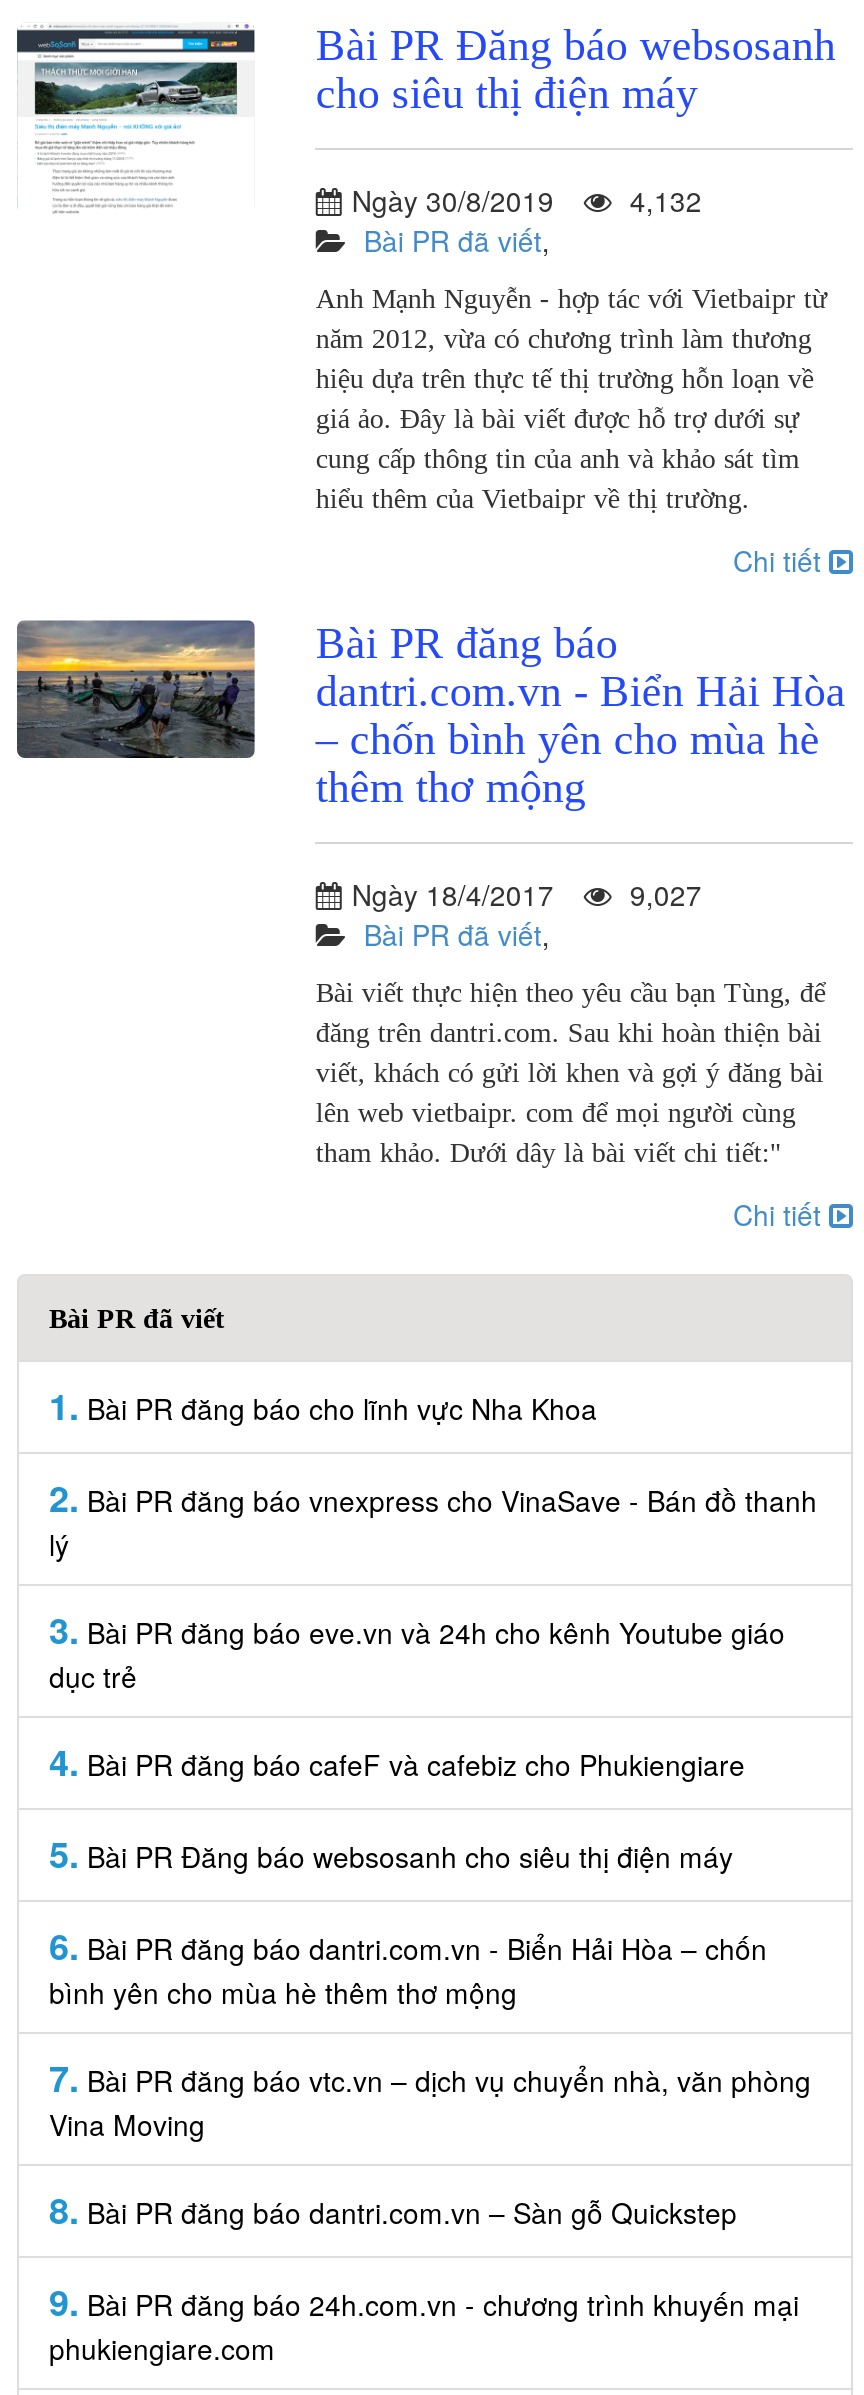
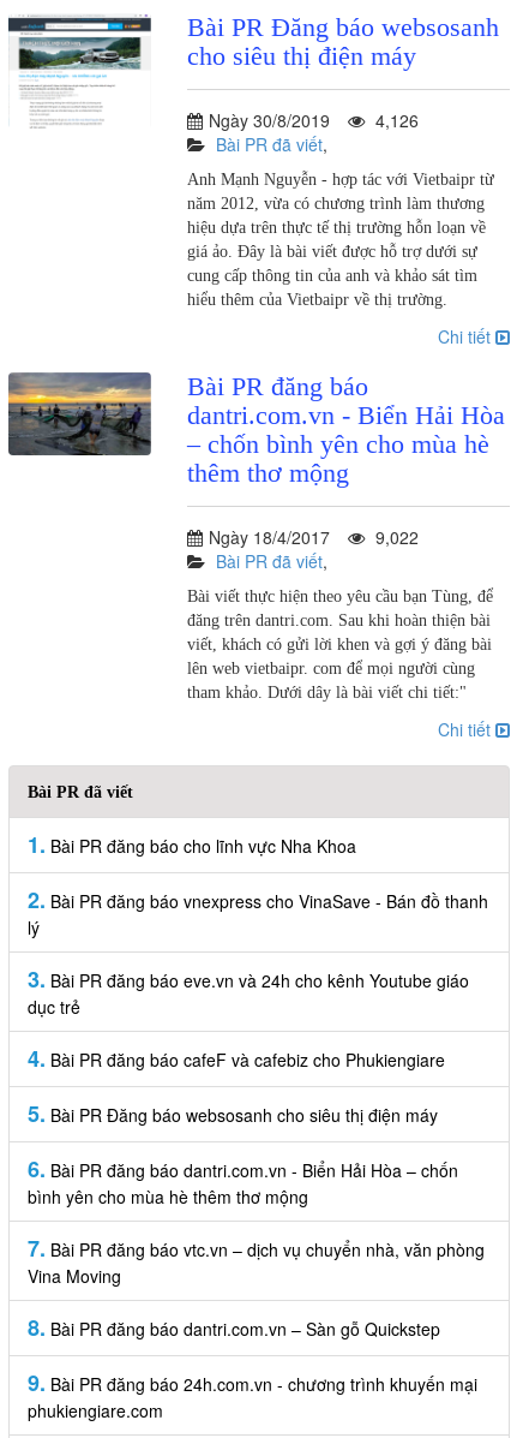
- Ngày 30/8/2019 4,132
+ Ngày 30/8/2019 4,126

- Ngày 18/4/2017 9,027
+ Ngày 18/4/2017 9,022
